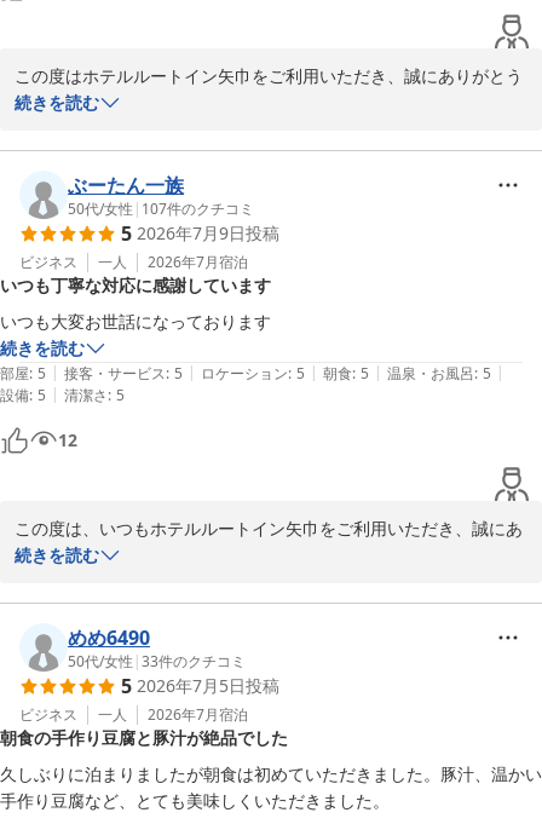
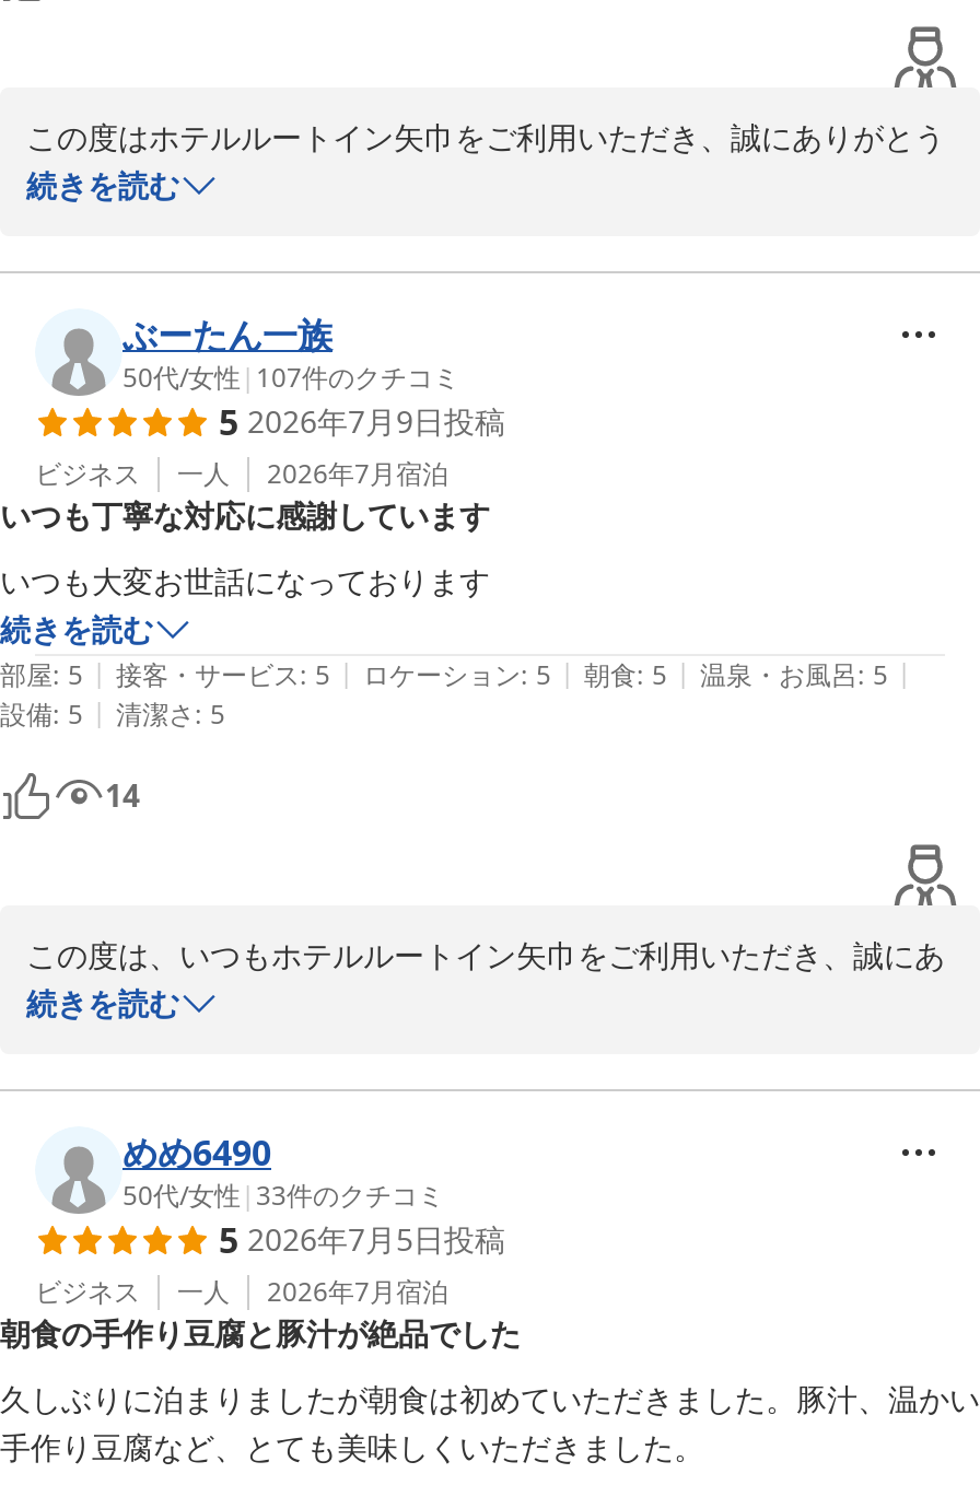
- 12
+ 14
